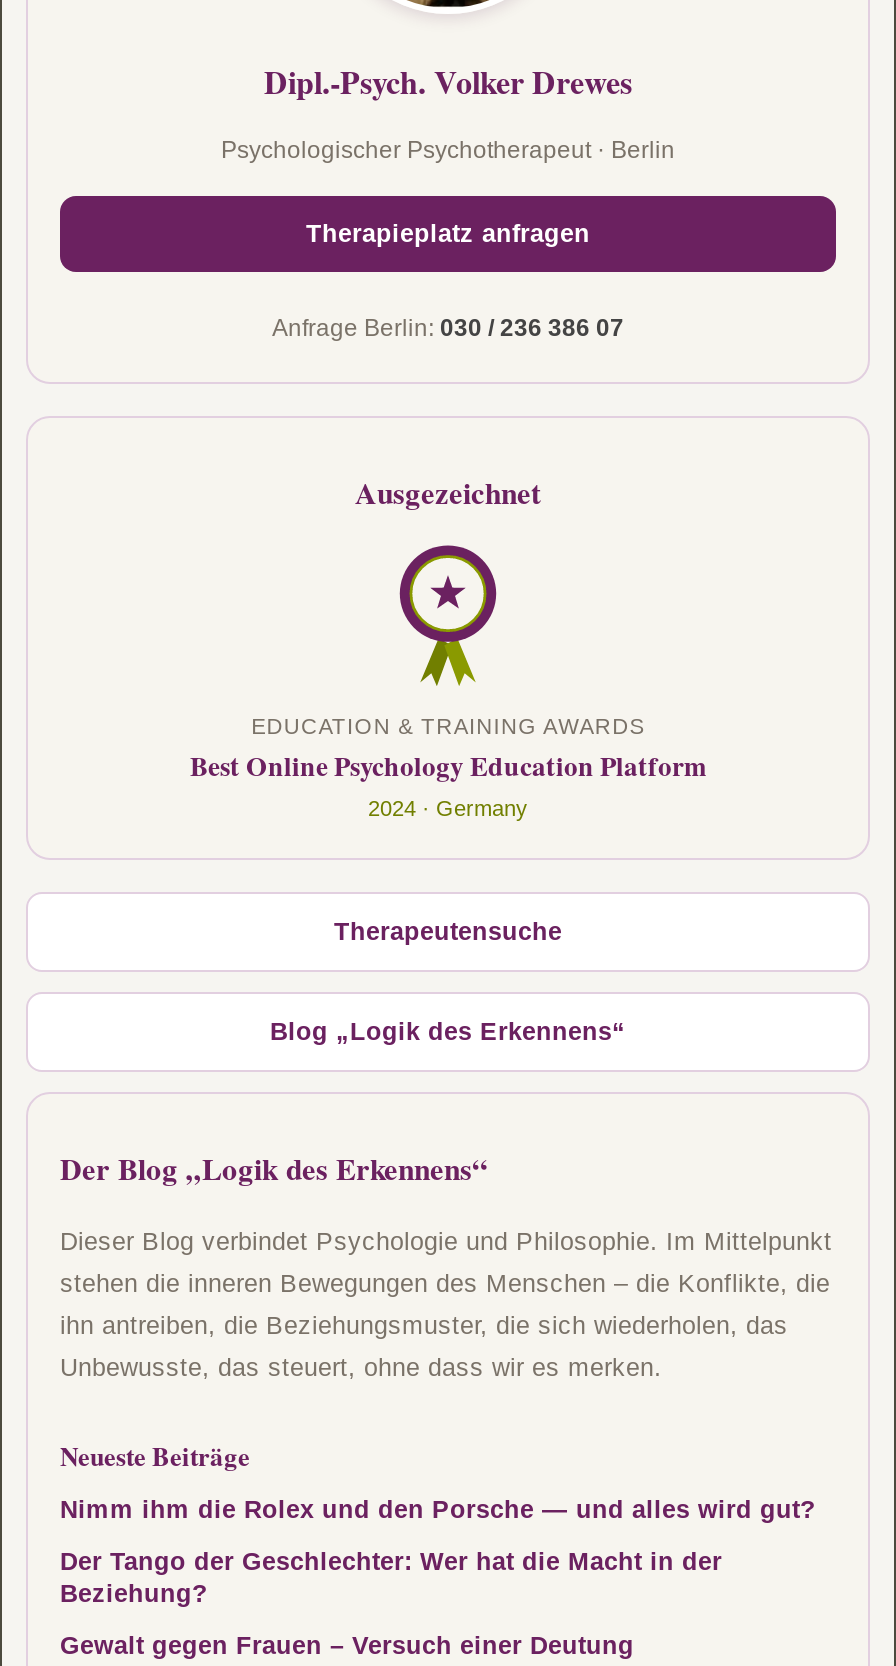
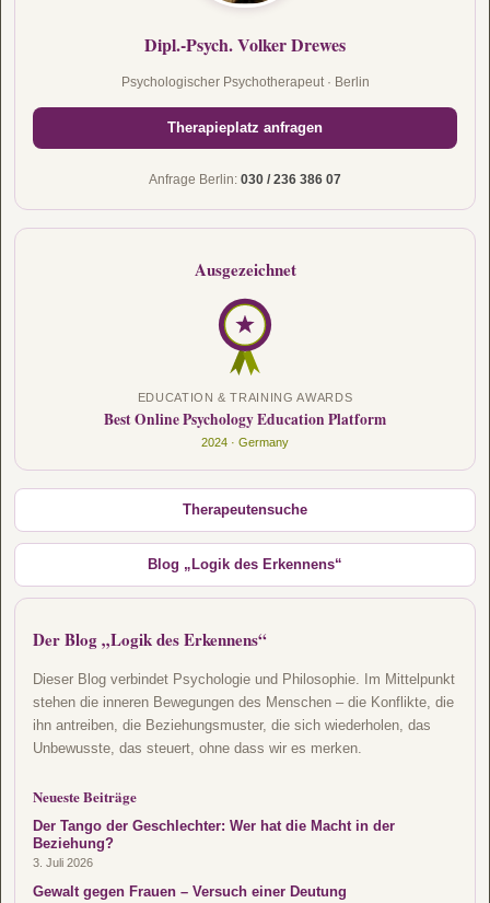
- Nimm ihm die Rolex und den Porsche — und alles wird gut?

moved up: Der Tango der Geschlechter: Wer hat die Macht in der | Beziehung?

+ 3. Juli 2026
